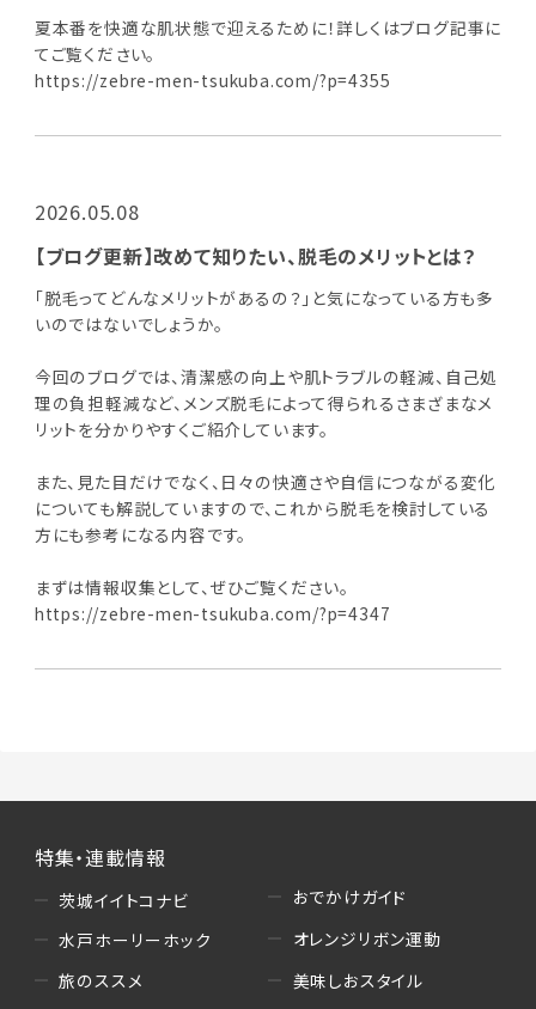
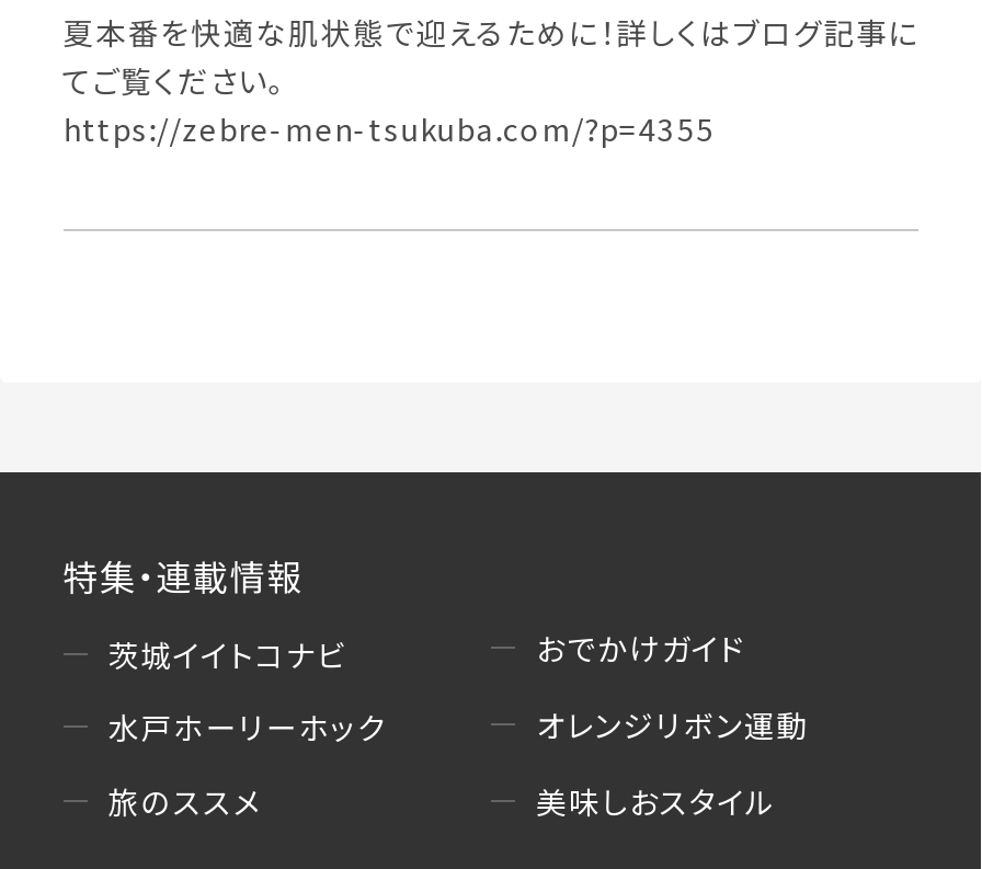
- 2026.05.08
- 【ブログ更新】改めて知りたい、脱毛のメリットとは？
- 「脱毛ってどんなメリットがあるの？」と気になっている方も多
- いのではないでしょうか。
- 今回のブログでは、清潔感の向上や肌トラブルの軽減、自己処
- 理の負担軽減など、メンズ脱毛によって得られるさまざまなメ
- リットを分かりやすくご紹介しています。
- また、見た目だけでなく、日々の快適さや自信につながる変化
- についても解説していますので、これから脱毛を検討している
- 方にも参考になる内容です。
- まずは情報収集として、ぜひご覧ください。
- https://zebre-men-tsukuba.com/?p=4347
